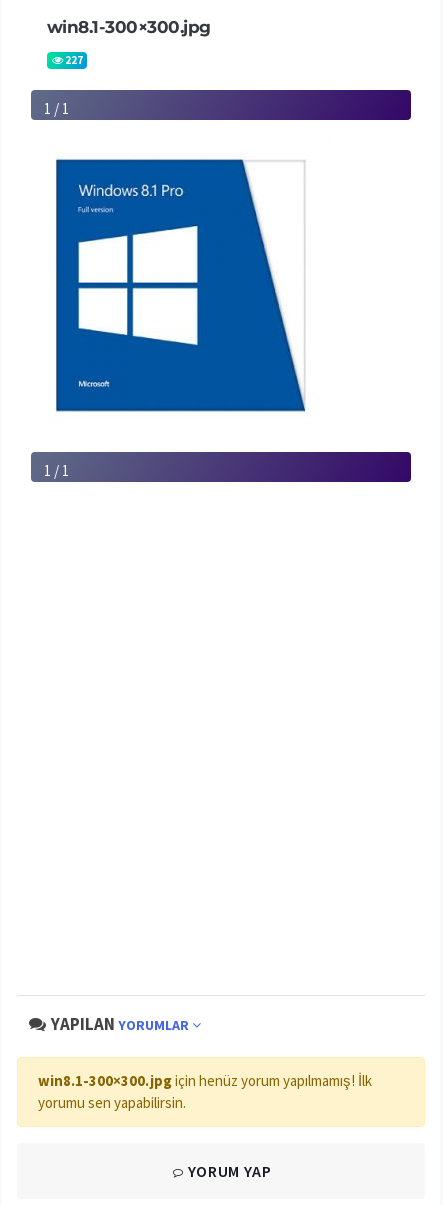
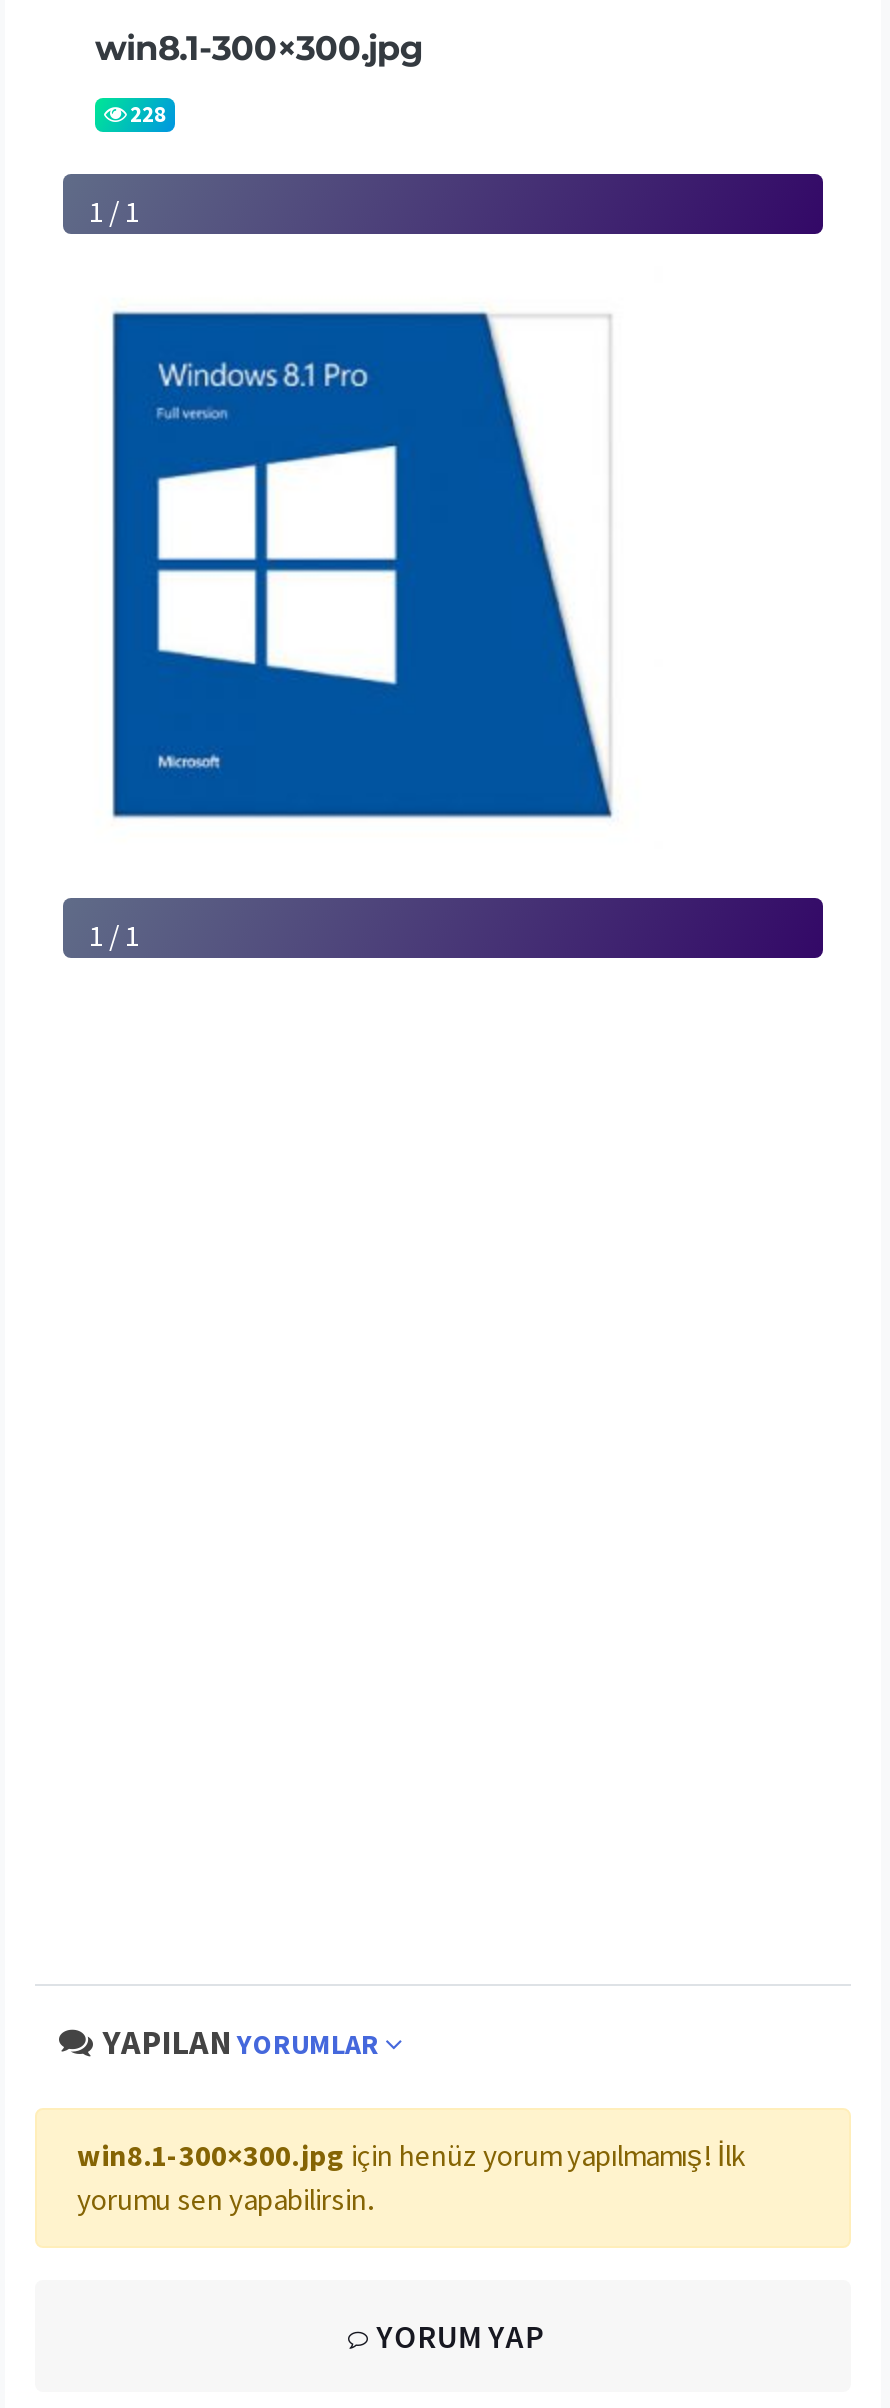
- 227
+ 228
